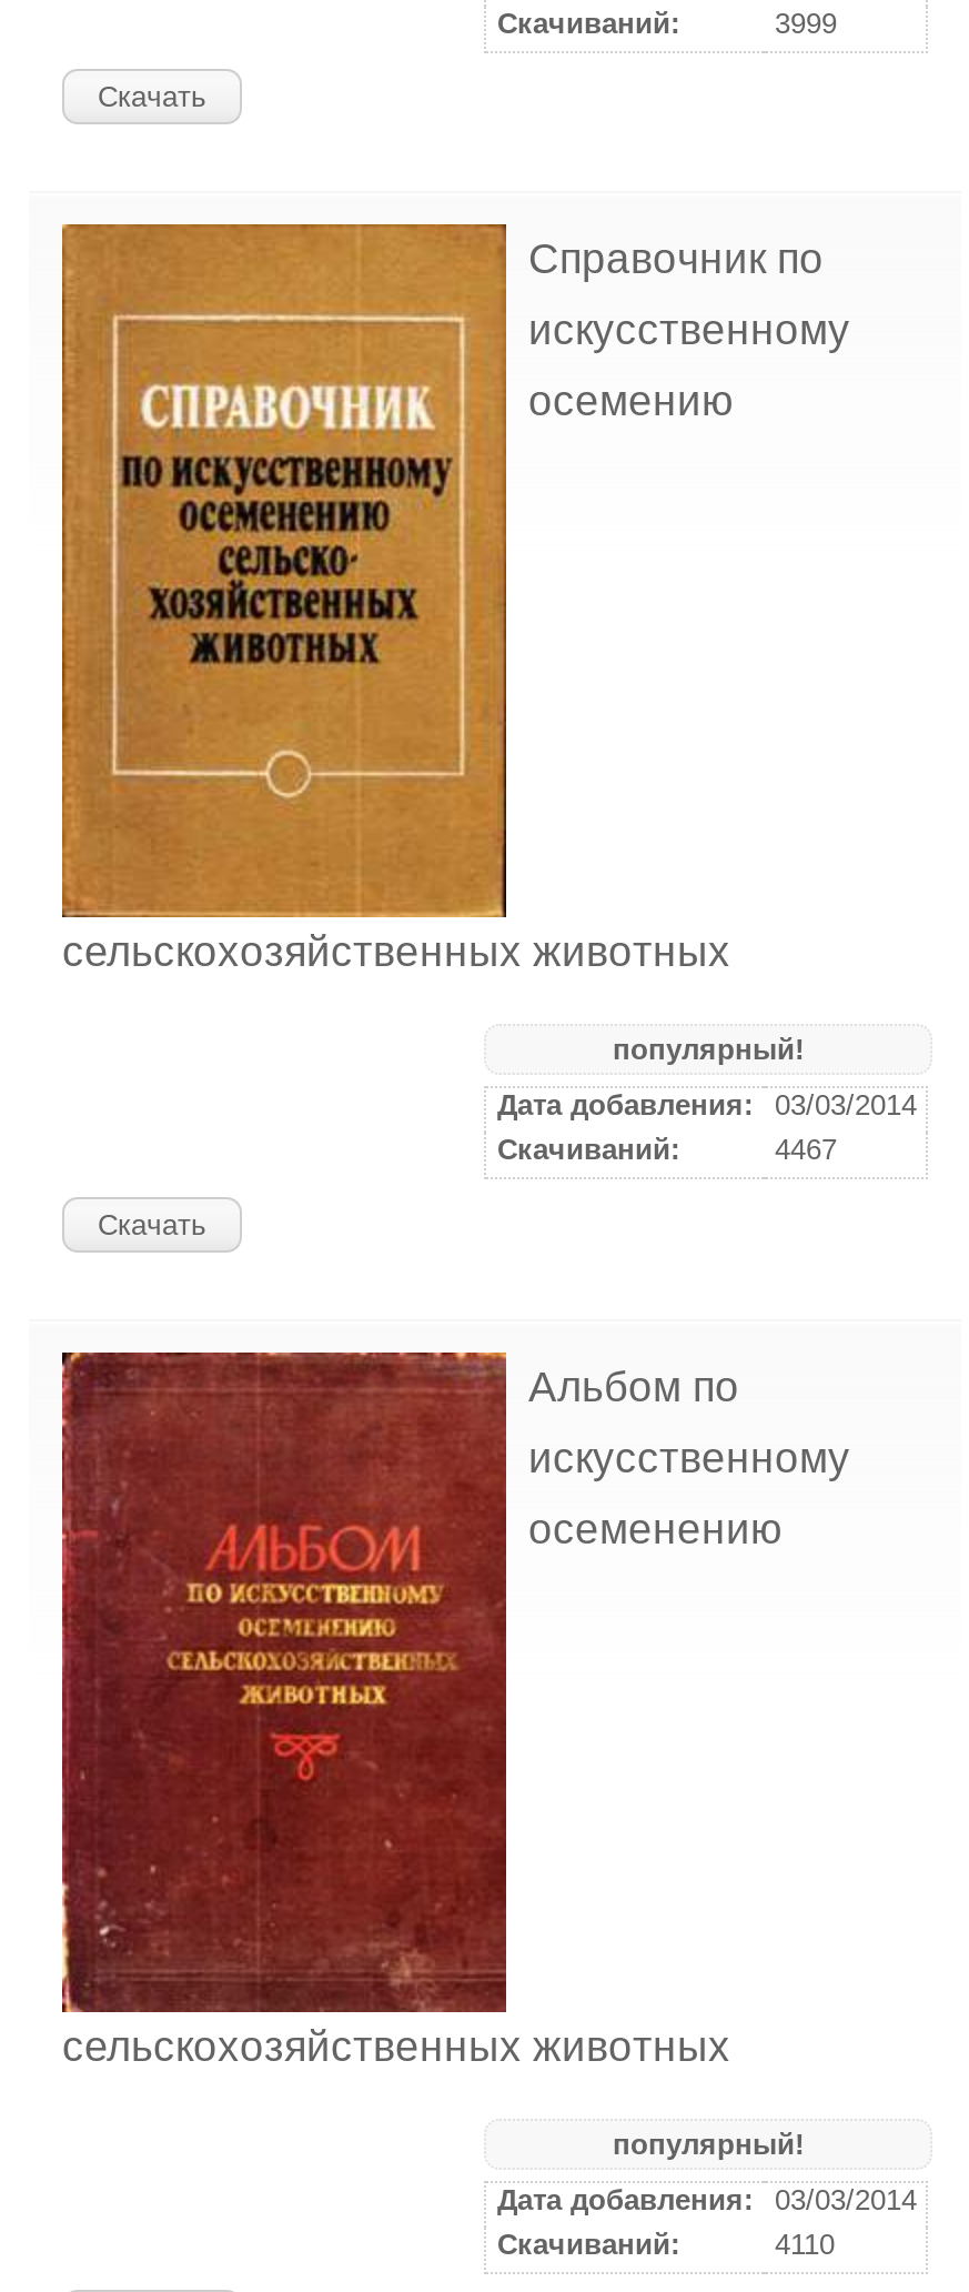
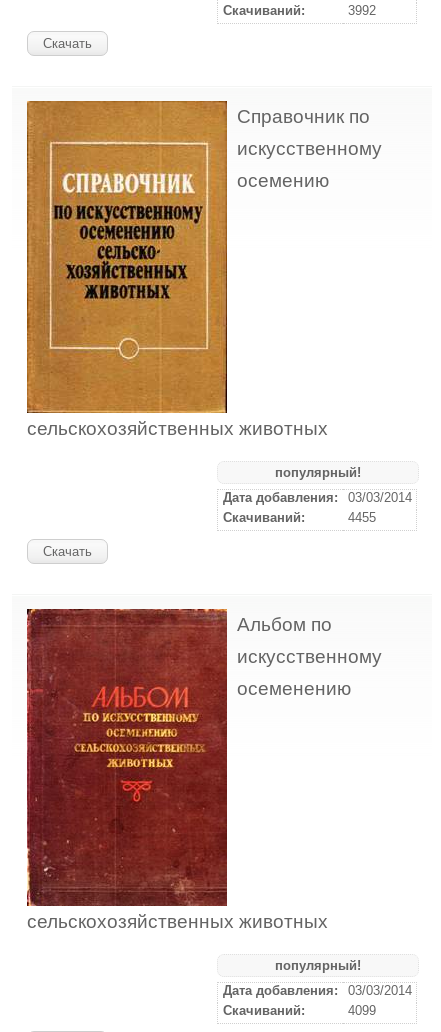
- 3999
+ 3992

- 4467
+ 4455

- 4110
+ 4099
